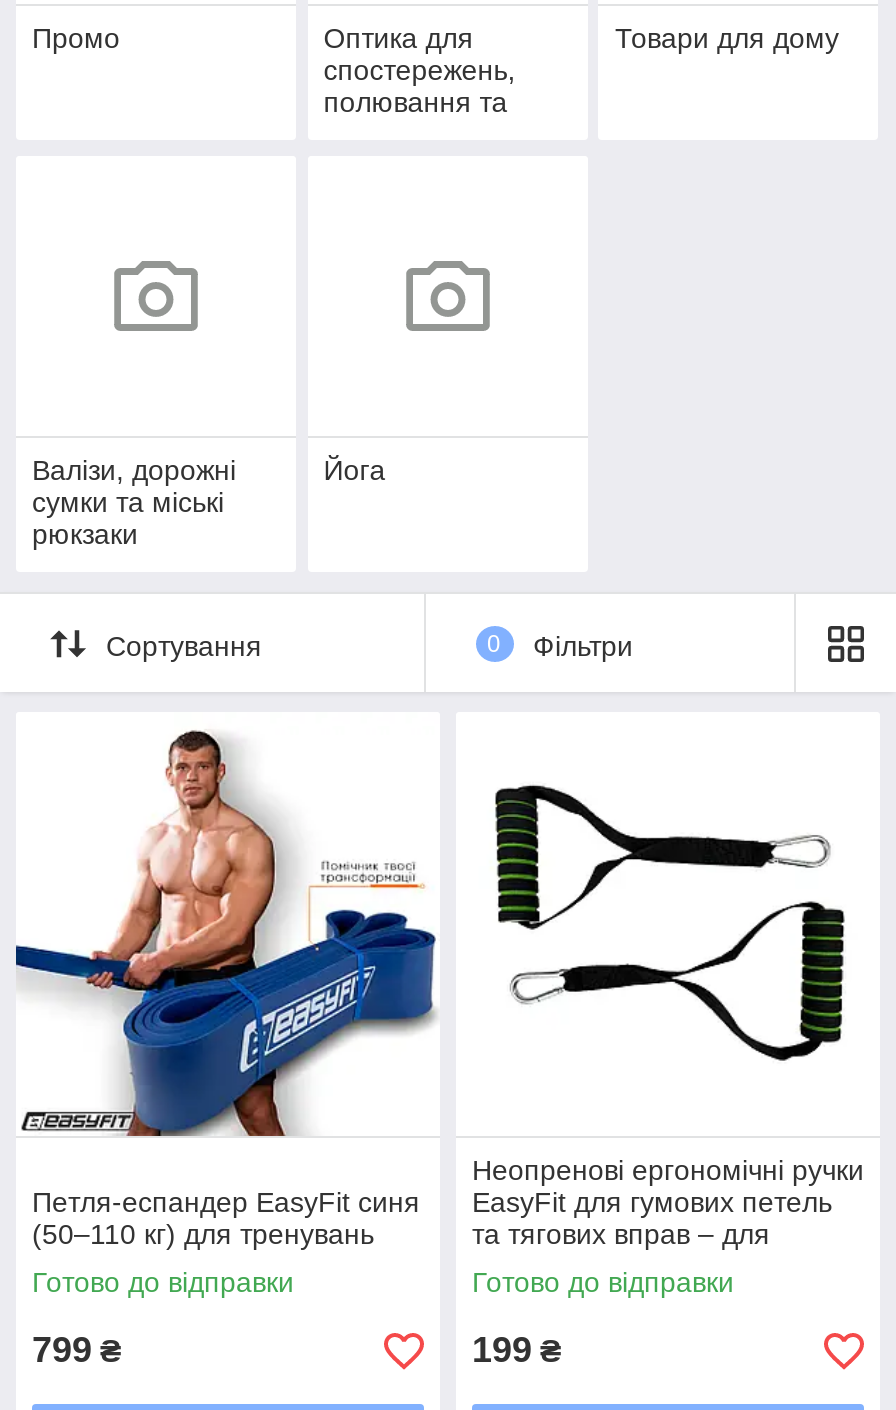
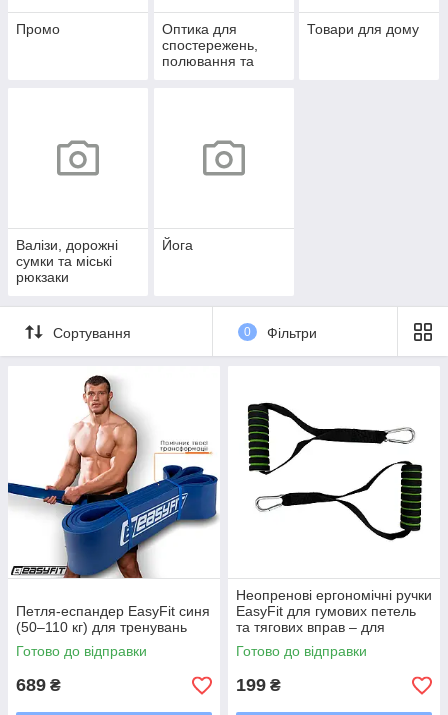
- 799 ₴
+ 689 ₴
